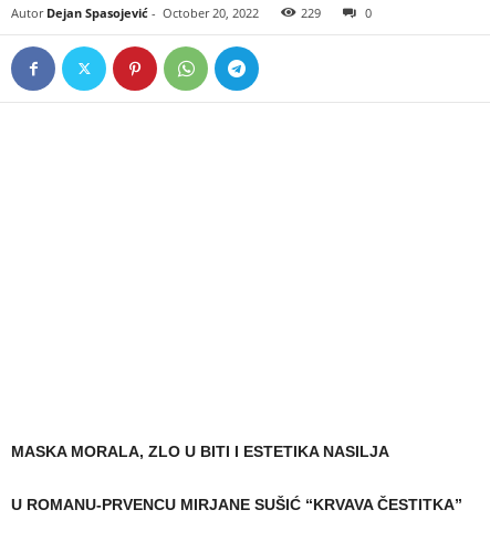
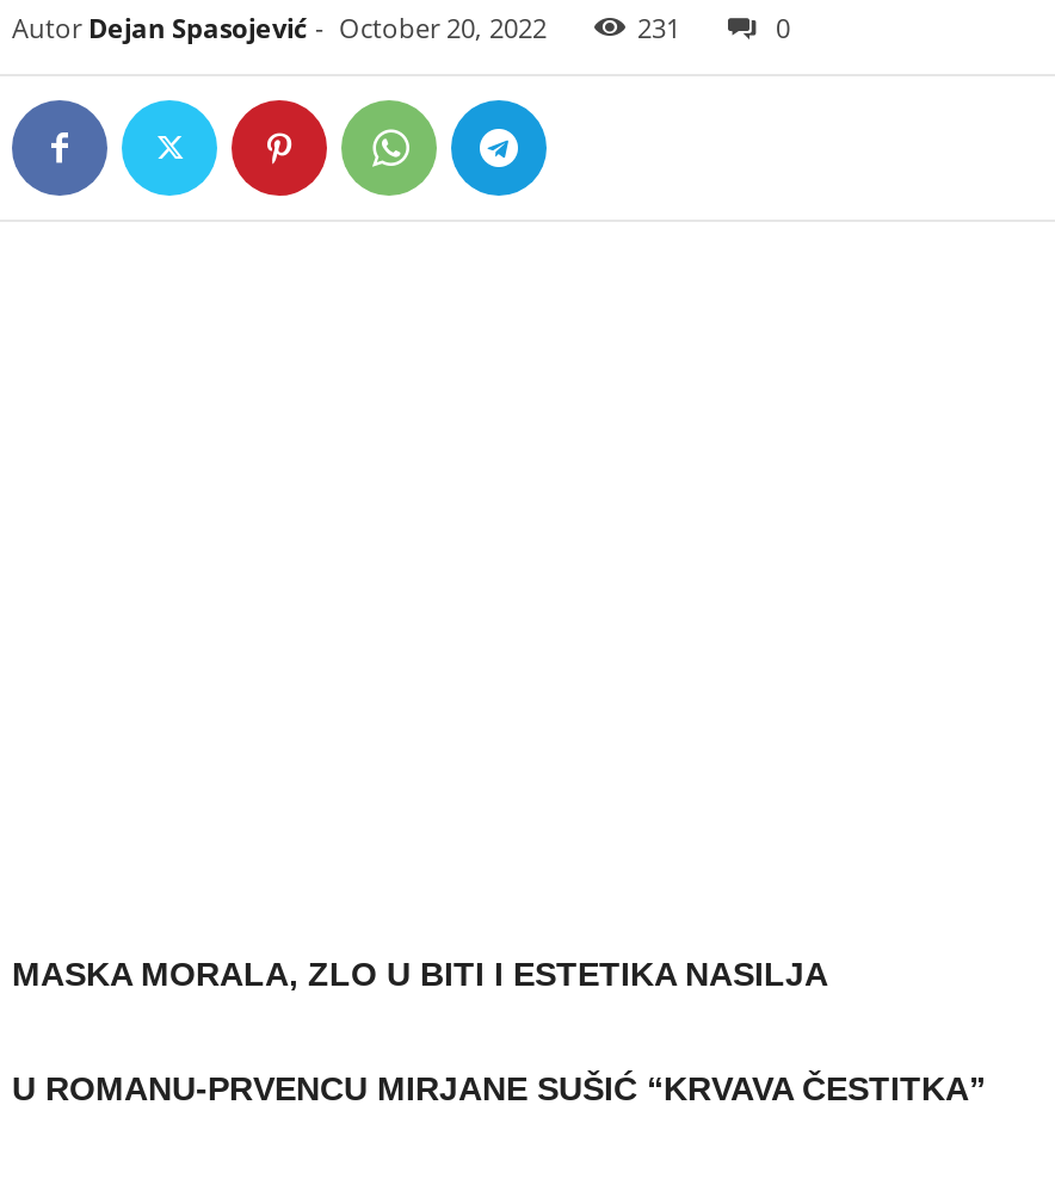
- 229
+ 231
